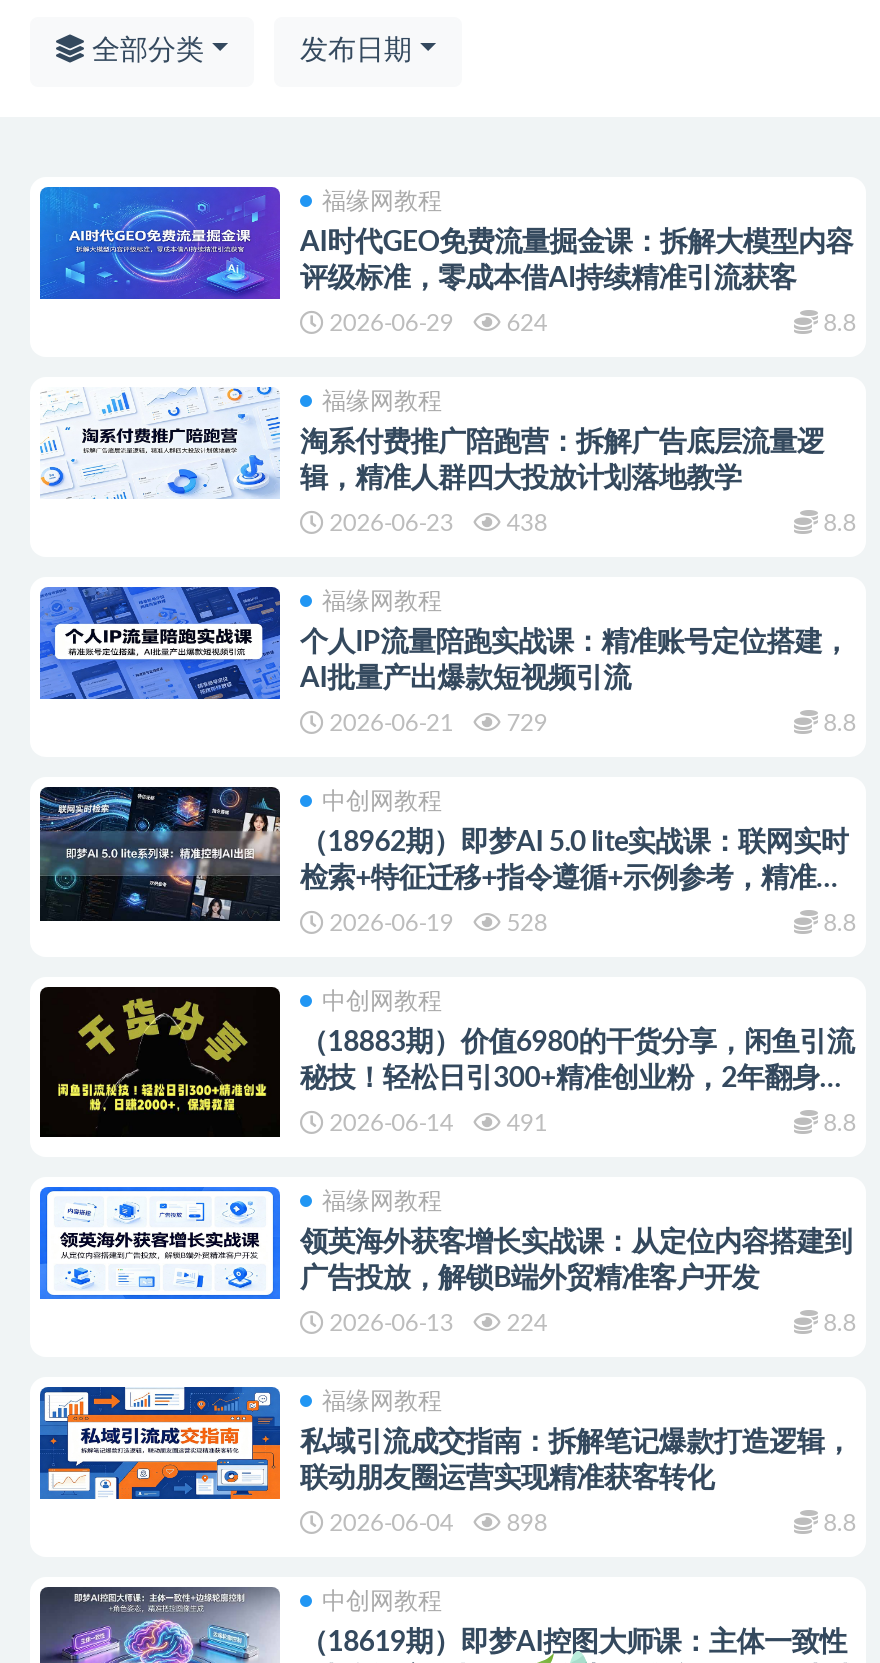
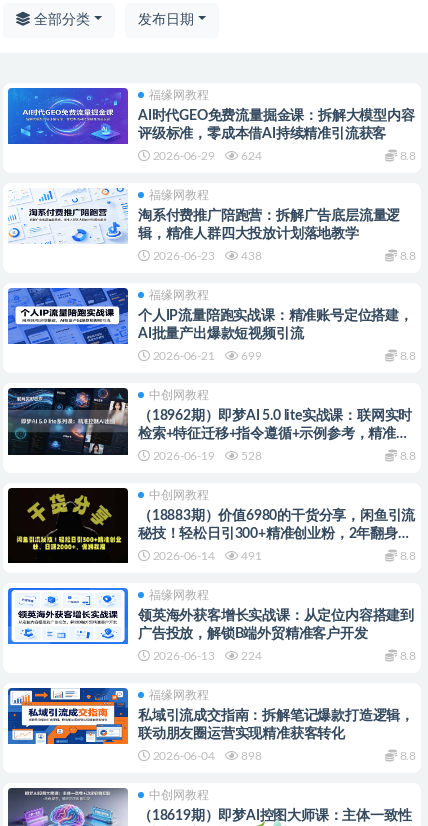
- 2026-06-21 729
+ 2026-06-21 699
